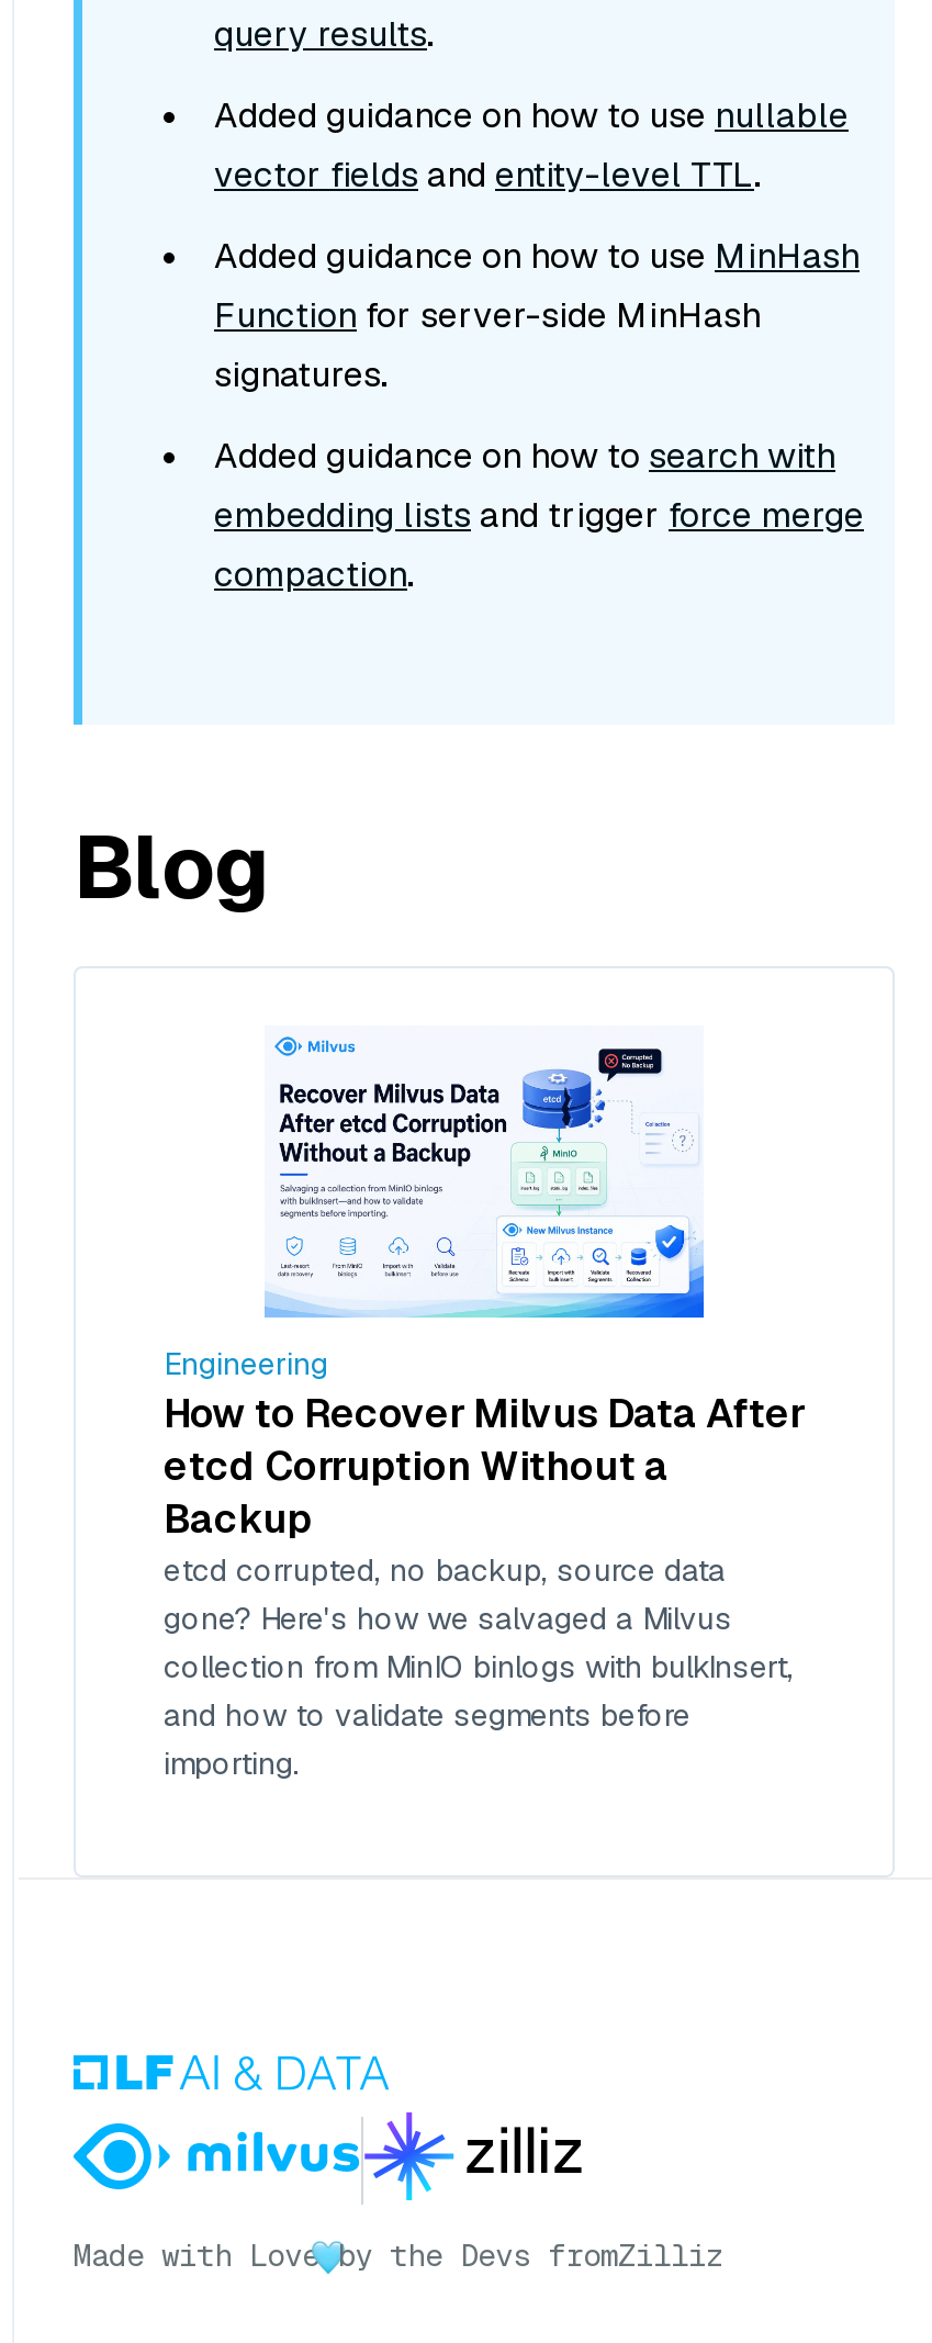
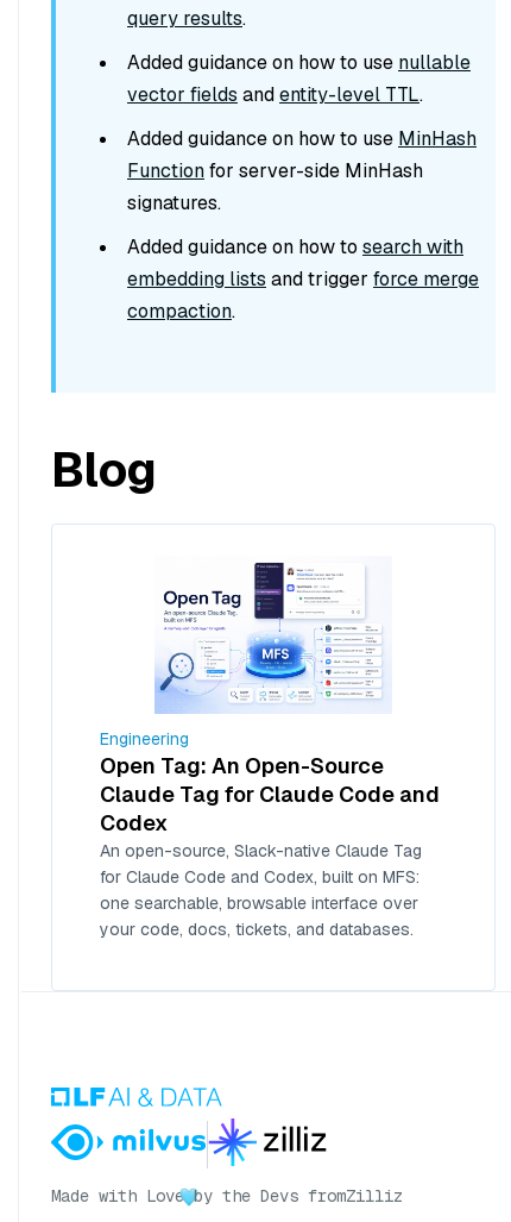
- [image]
- How to Recover Milvus Data After
- etcd Corruption Without a
- Backup
- etcd corrupted, no backup, source data
- gone? Here's how we salvaged a Milvus
- collection from MinIO binlogs with bulkInsert,
- and how to validate segments before
- importing.
+ [image]
+ Open Tag: An Open-Source
+ Claude Tag for Claude Code and
+ Codex
+ An open-source, Slack-native Claude Tag
+ for Claude Code and Codex, built on MFS:
+ one searchable, browsable interface over
+ your code, docs, tickets, and databases.
